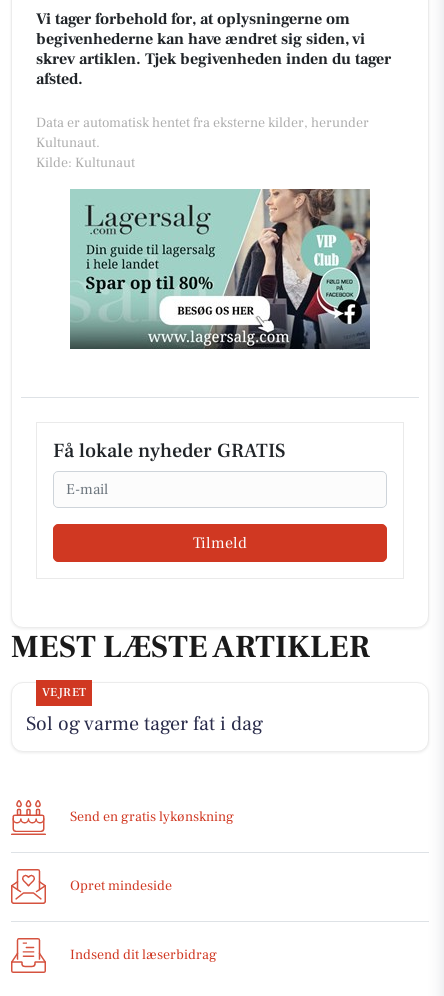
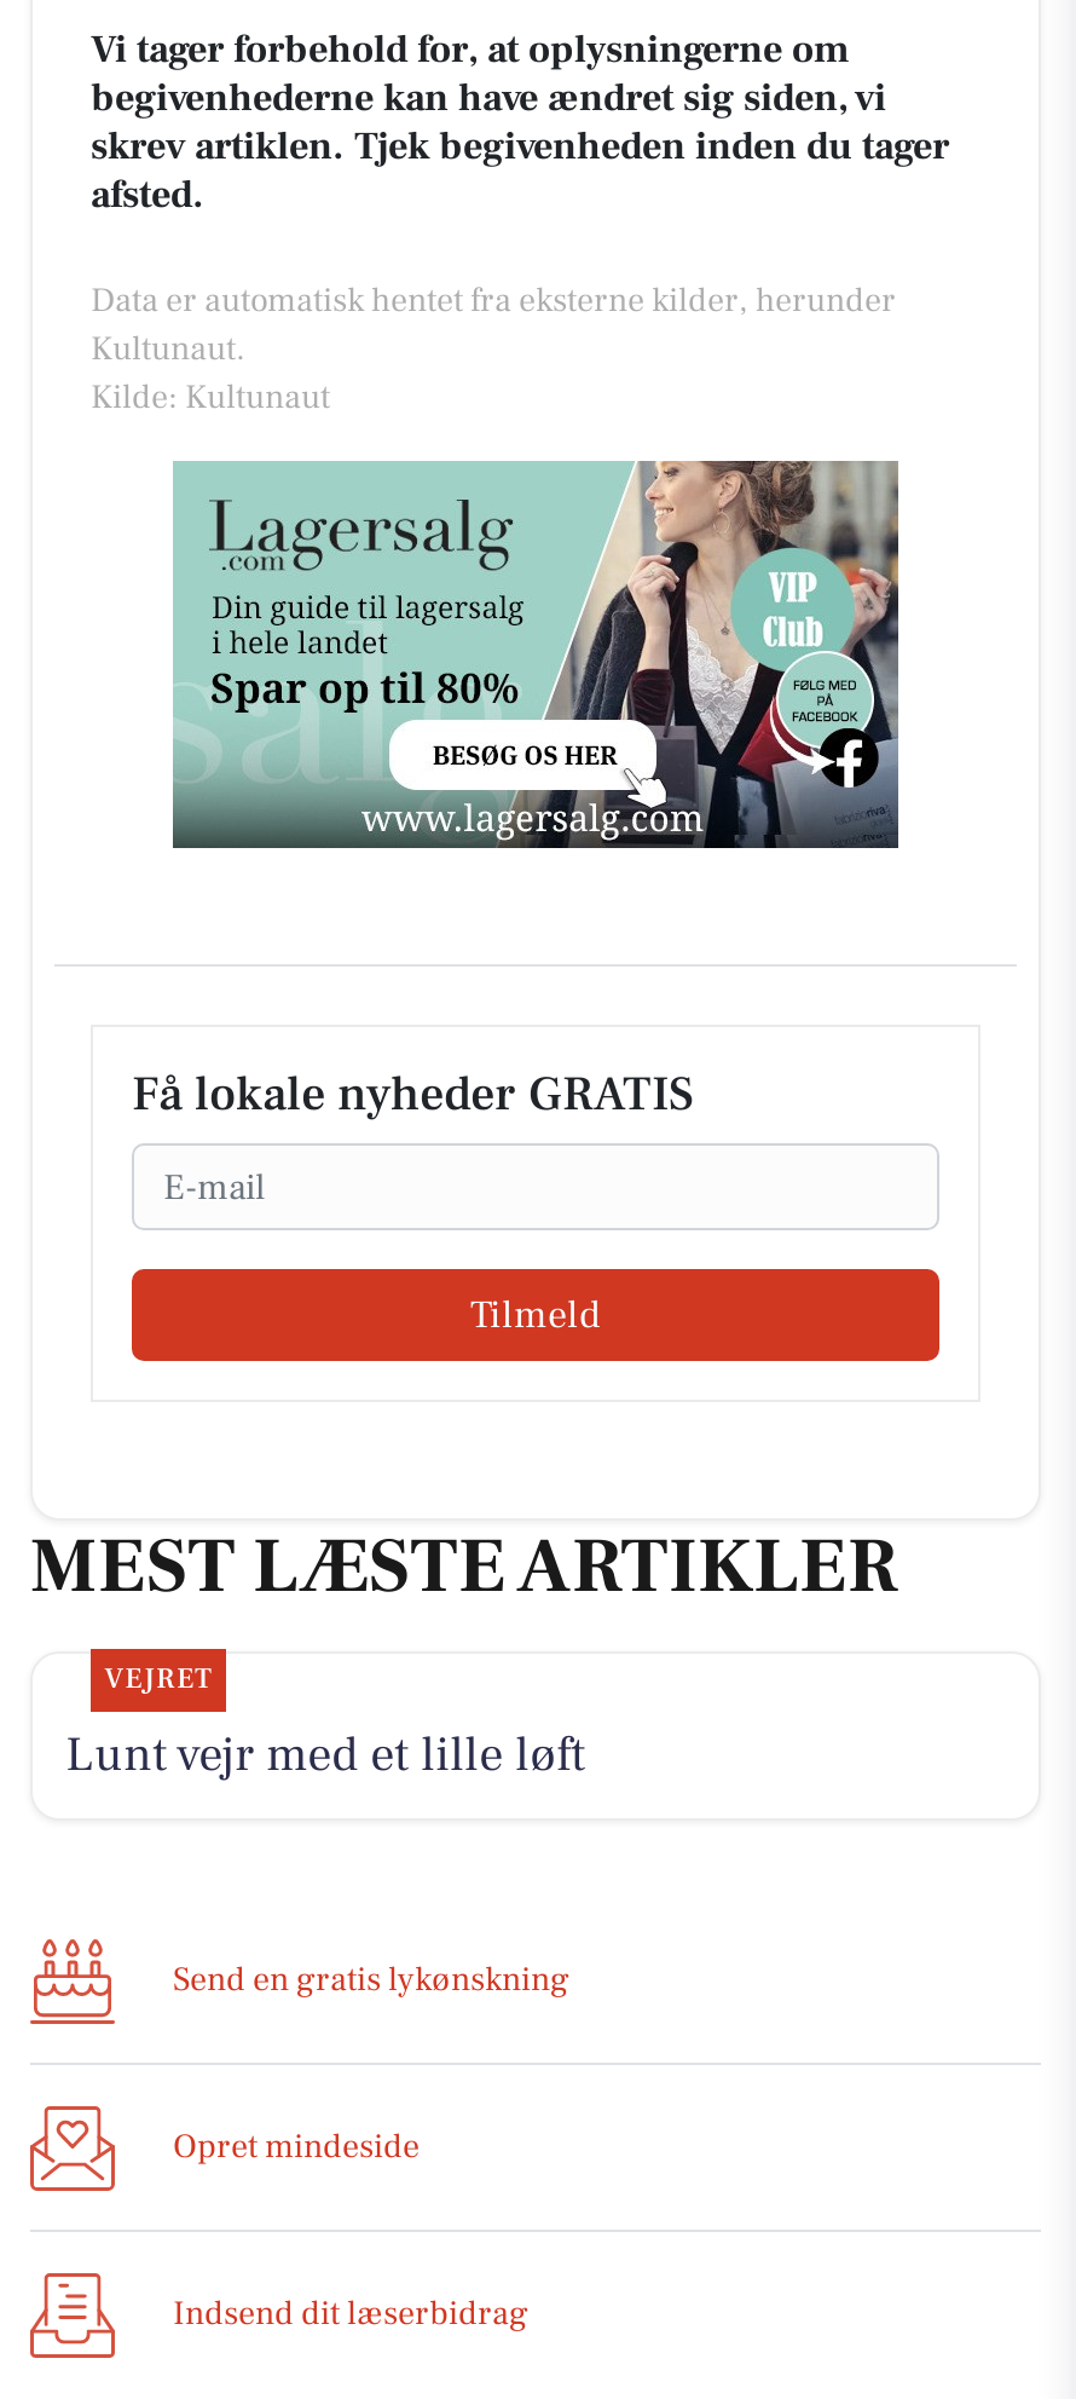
- Sol og varme tager fat i dag
+ Lunt vejr med et lille løft
